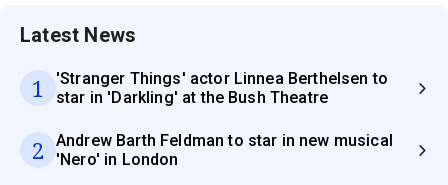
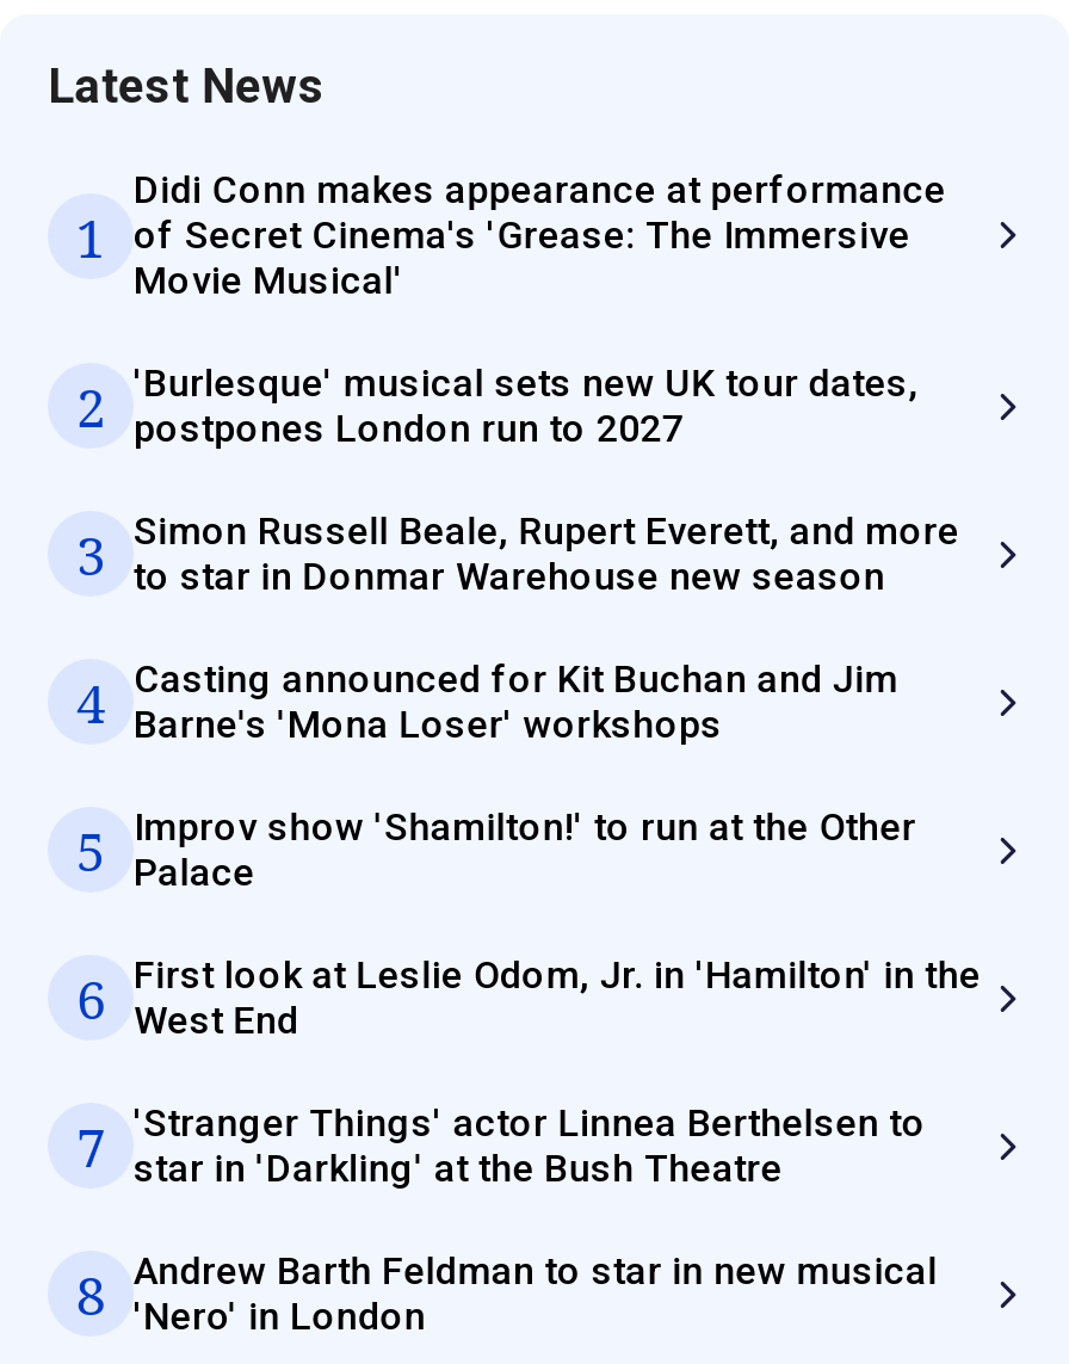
+ Didi Conn makes appearance at performance
+ of Secret Cinema's 'Grease: The Immersive
+ Movie Musical'
+ 2
+ 'Burlesque' musical sets new UK tour dates,
+ postpones London run to 2027
+ 3
+ Simon Russell Beale, Rupert Everett, and more
+ to star in Donmar Warehouse new season
+ 4
+ Casting announced for Kit Buchan and Jim
+ Barne's 'Mona Loser' workshops
+ 5
+ Improv show 'Shamilton!' to run at the Other
+ Palace
+ 6
+ First look at Leslie Odom, Jr. in 'Hamilton' in the
+ West End
+ 7

- 2 Andrew Barth Feldman to star in new musical 'Nero' in London
+ 8 Andrew Barth Feldman to star in new musical 'Nero' in London
